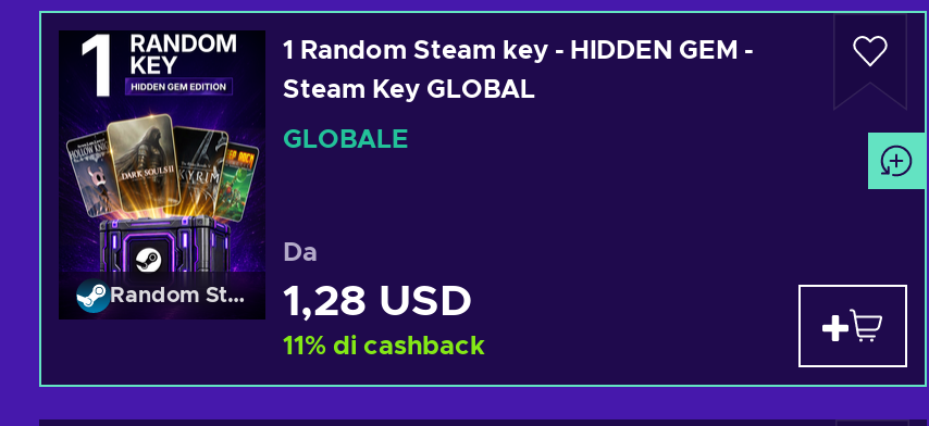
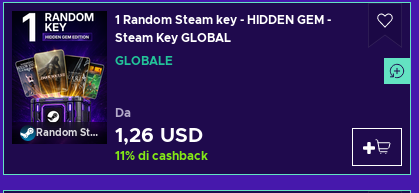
- 1,28 USD
+ 1,26 USD
